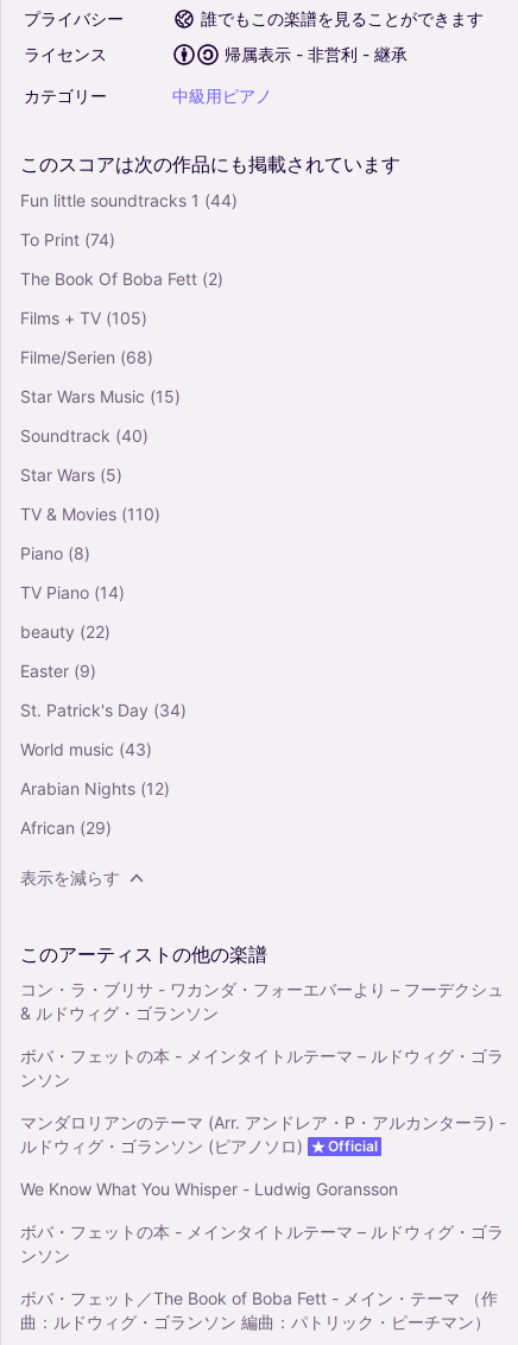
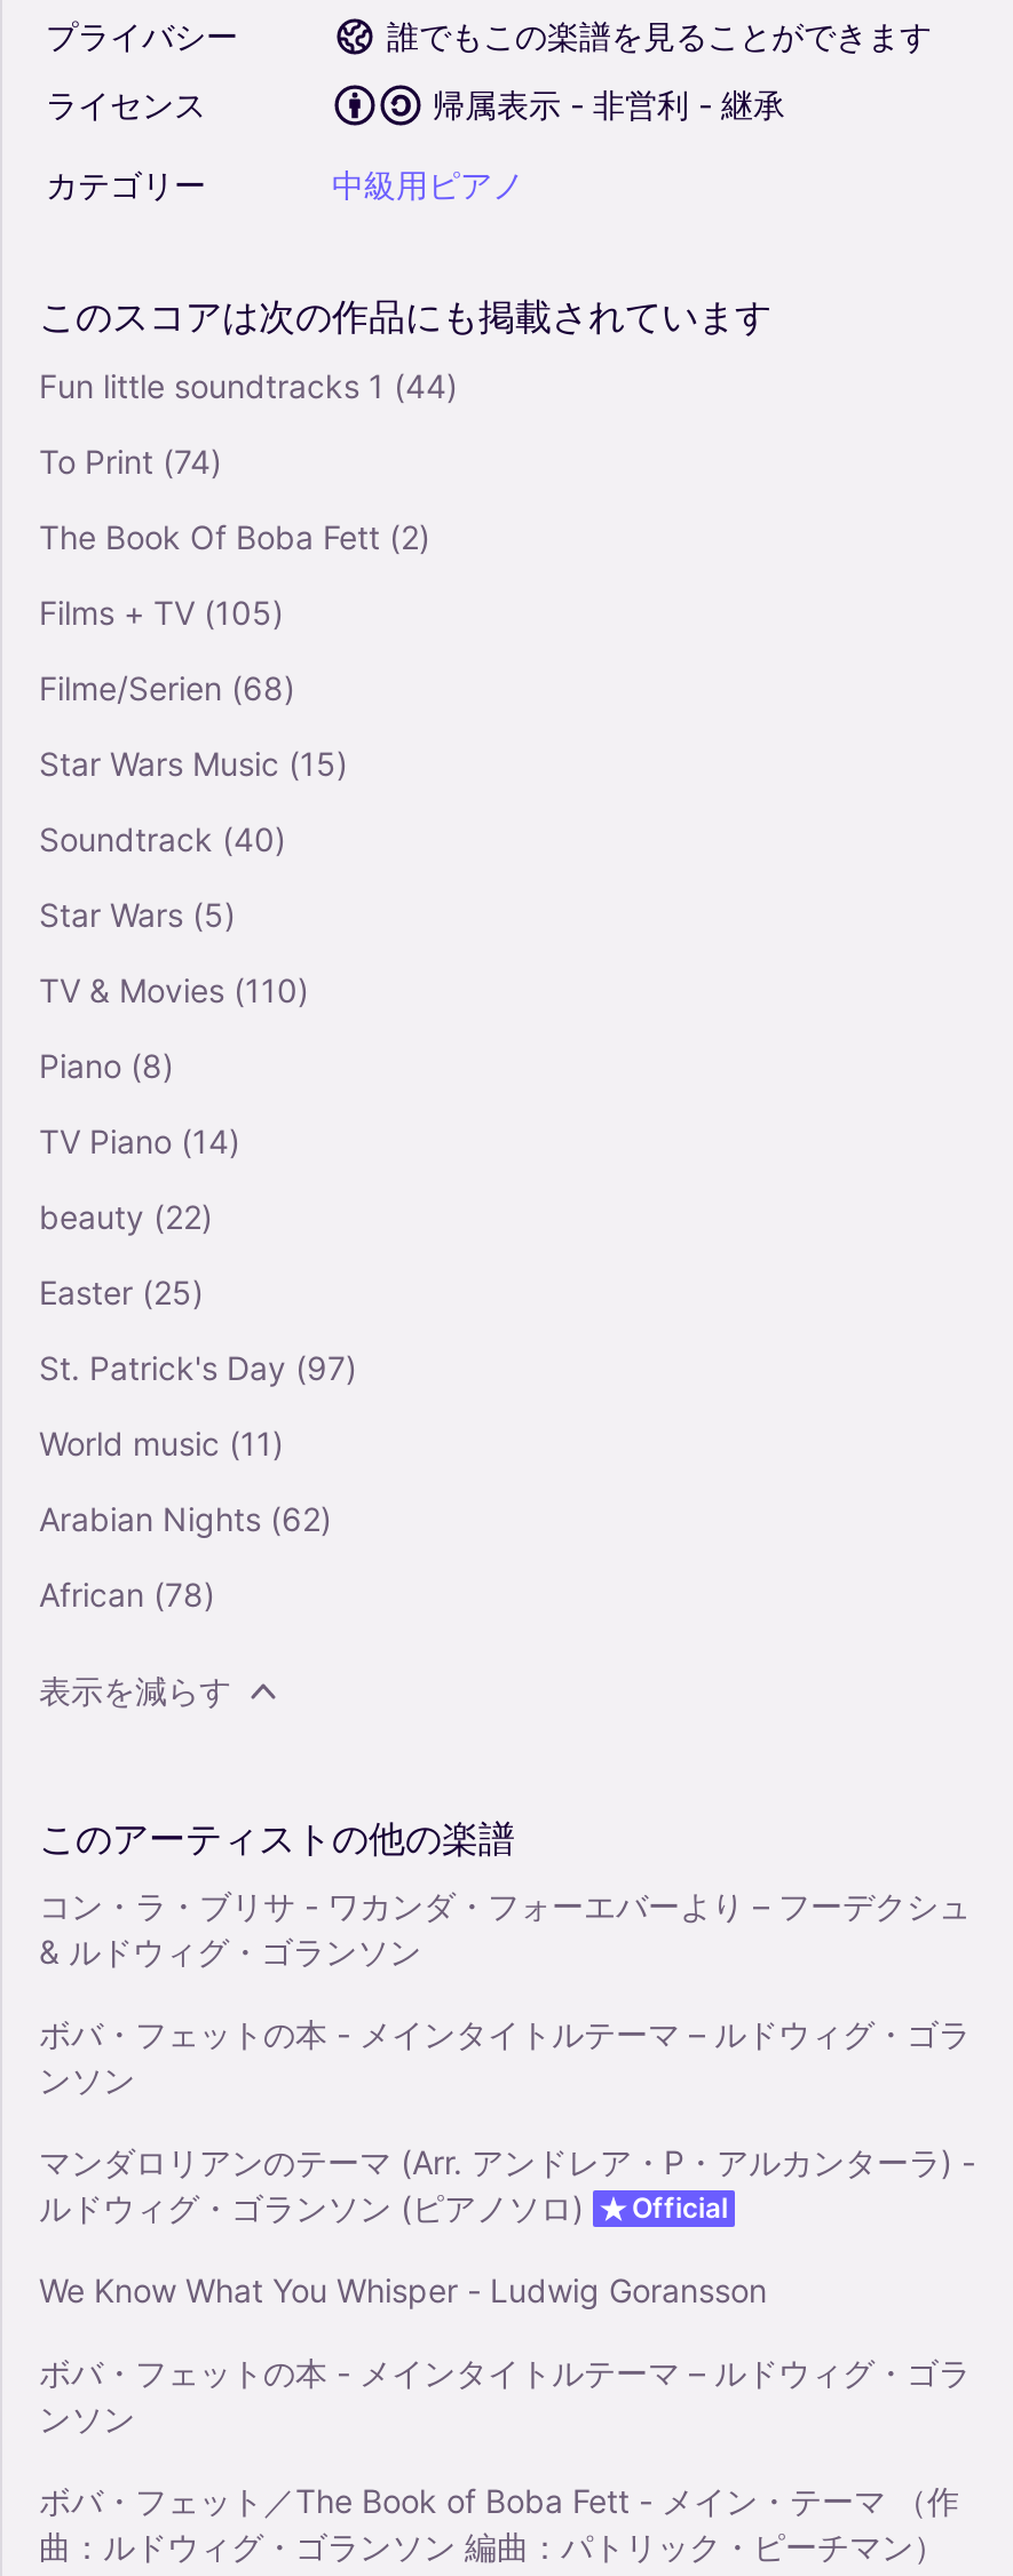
- Easter (9)
+ Easter (25)

- St. Patrick's Day (34)
+ St. Patrick's Day (97)

- World music (43)
+ World music (11)

- Arabian Nights (12)
+ Arabian Nights (62)

- African (29)
+ African (78)
